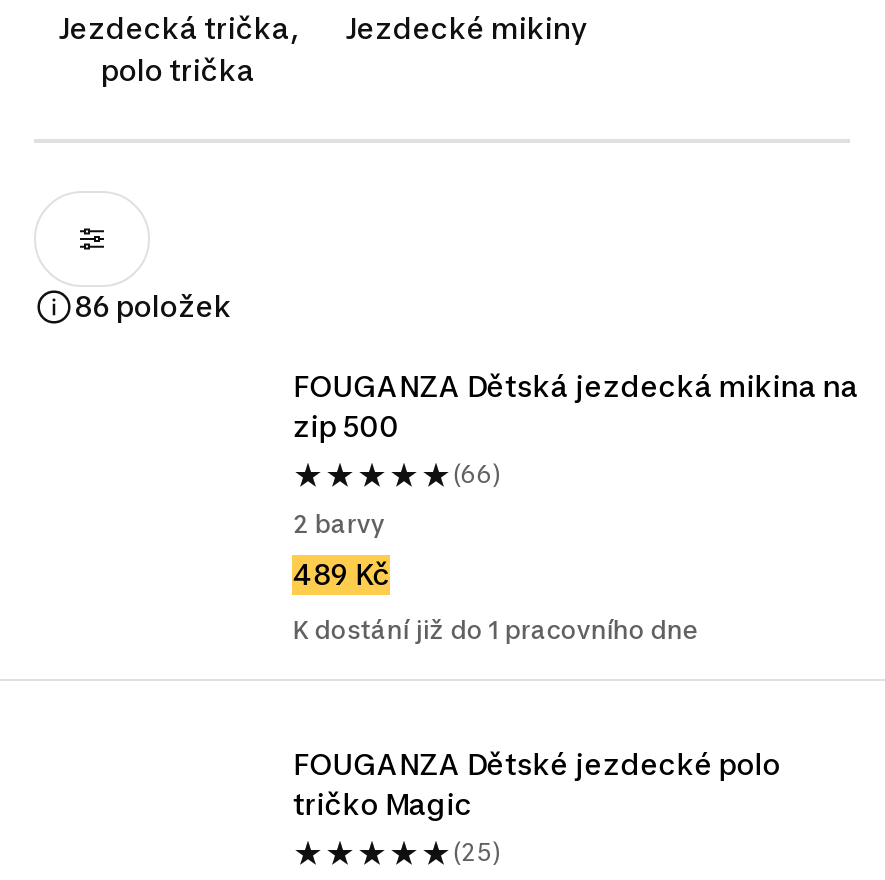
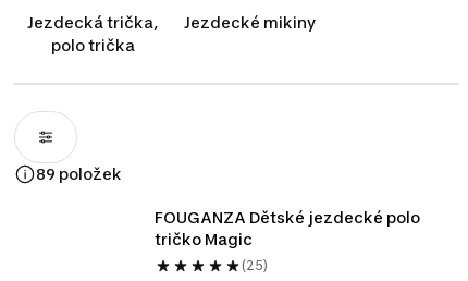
- 86 položek
- FOUGANZA Dětská jezdecká mikina na
- zip 500
- (66)
- 2 barvy
- 489 Kč
- K dostání již do 1 pracovního dne
+ 89 položek
